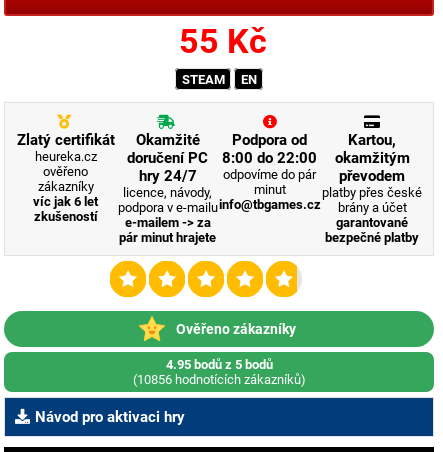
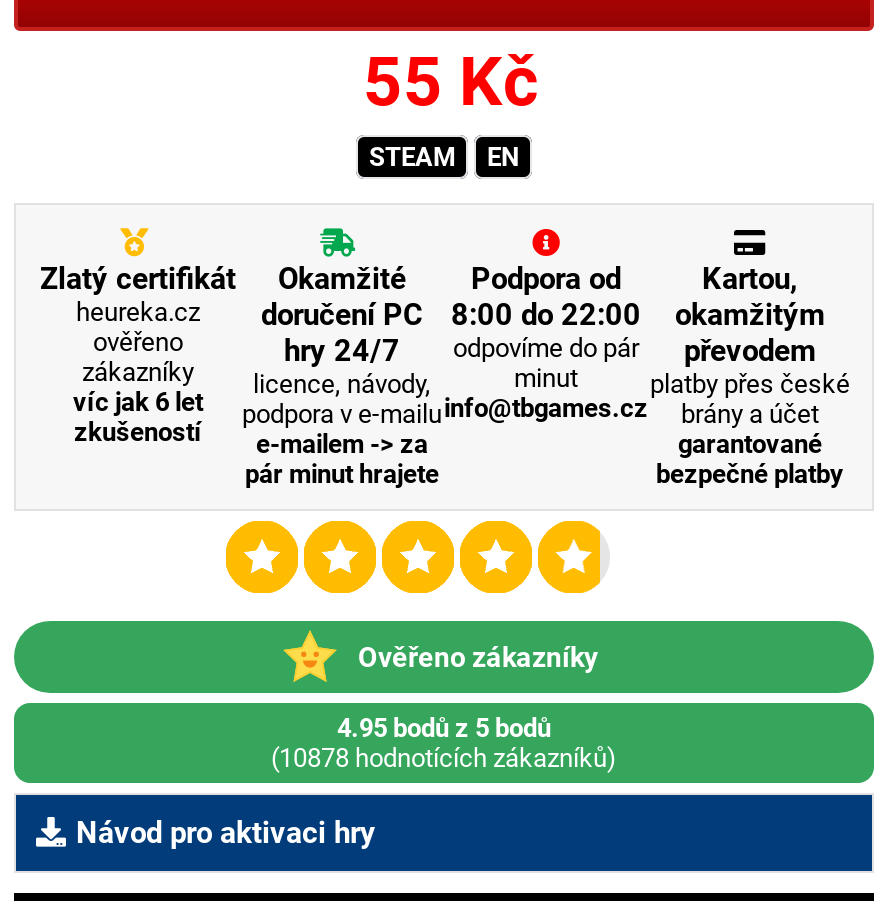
- (10856 hodnotících zákazníků)
+ (10878 hodnotících zákazníků)
